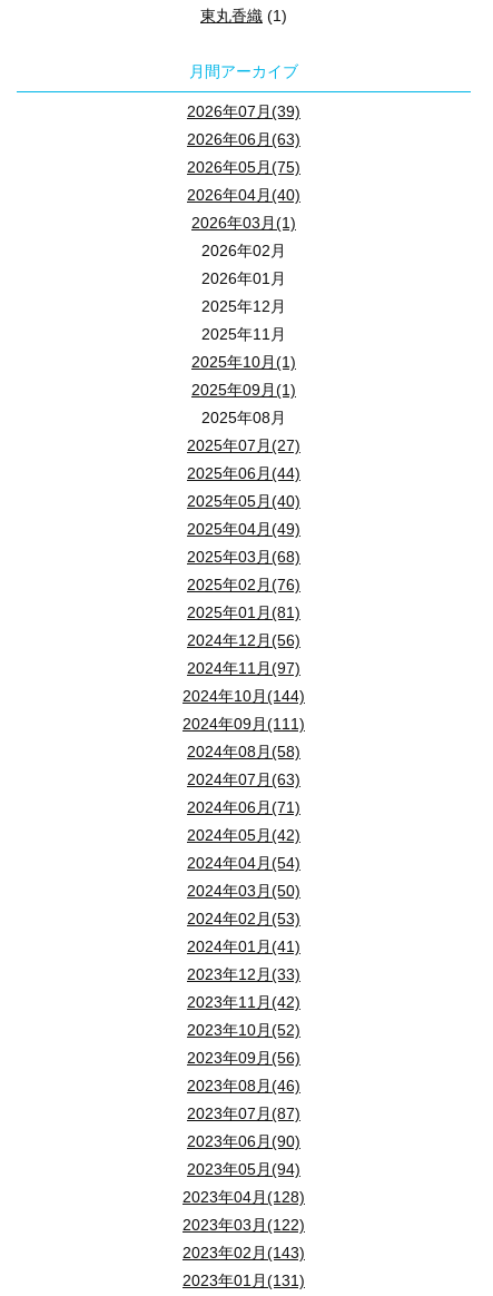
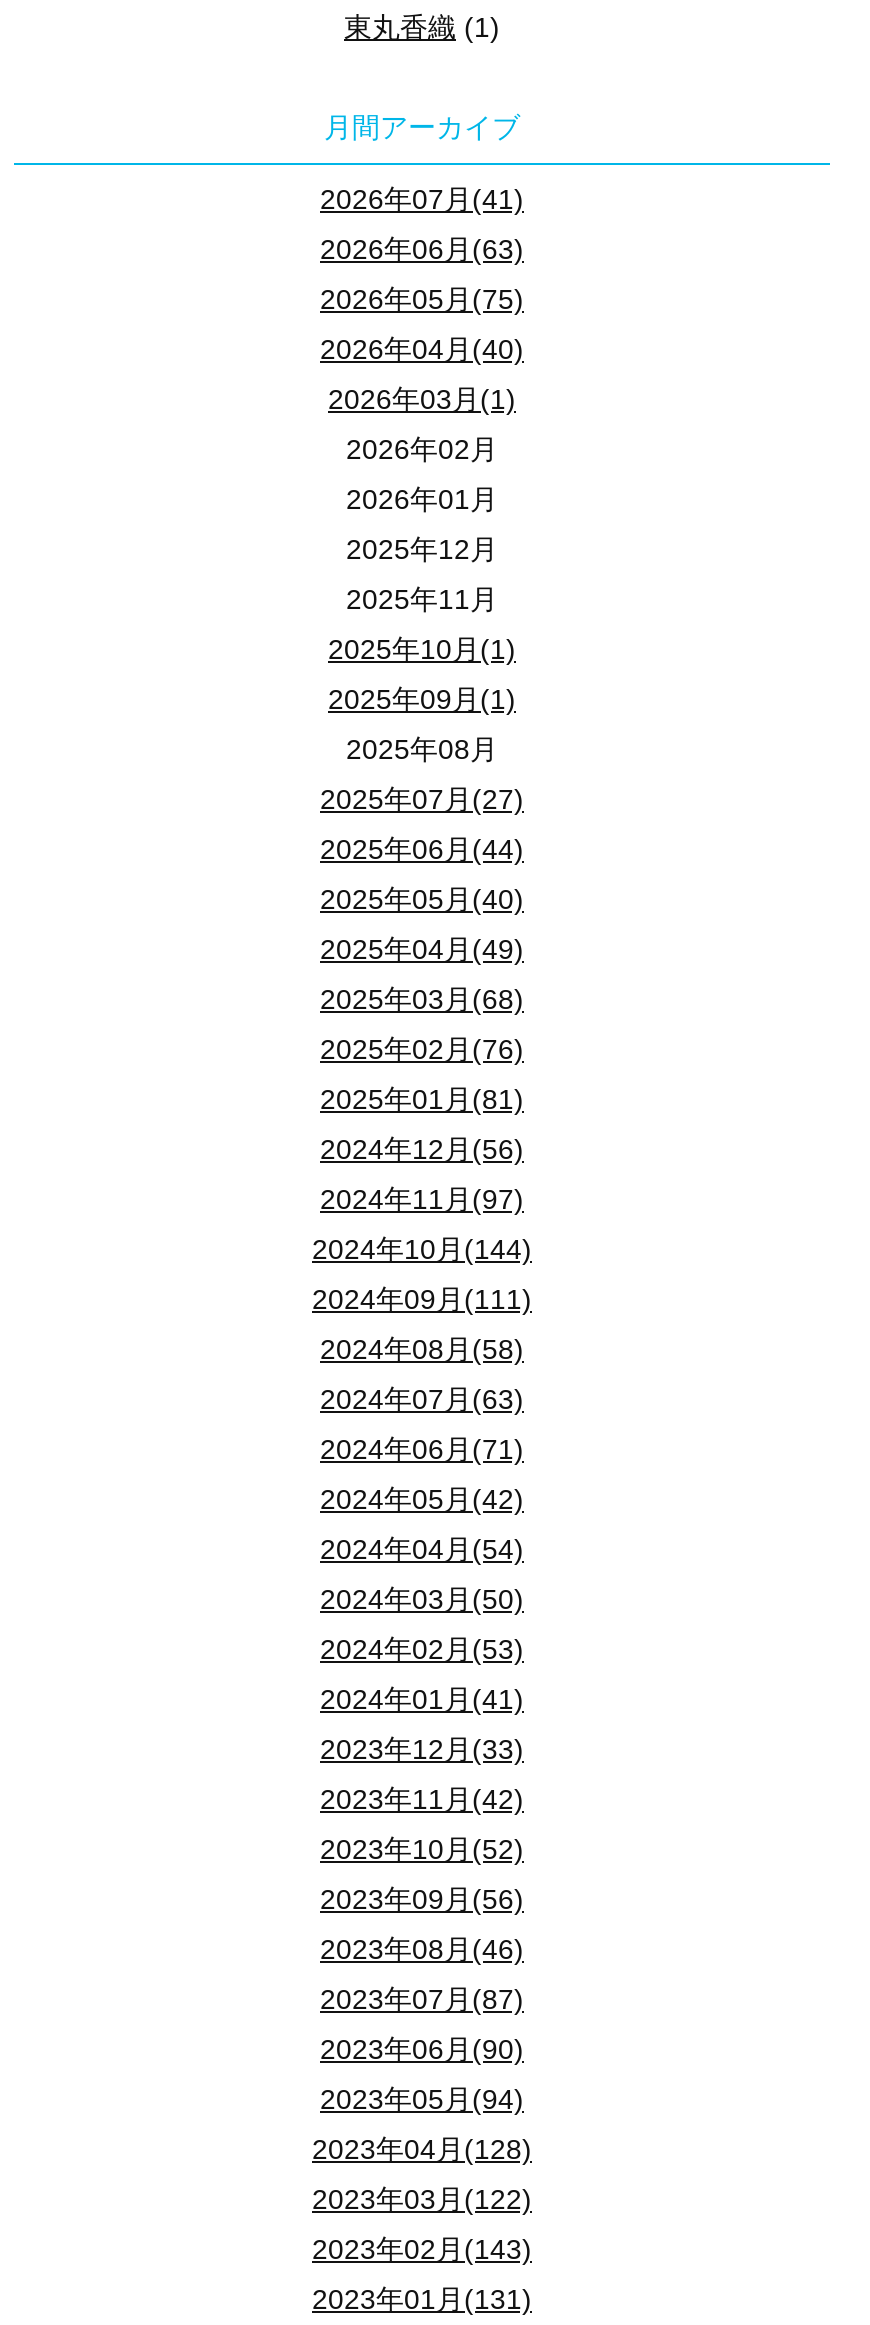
- 2026年07月(39)
+ 2026年07月(41)
